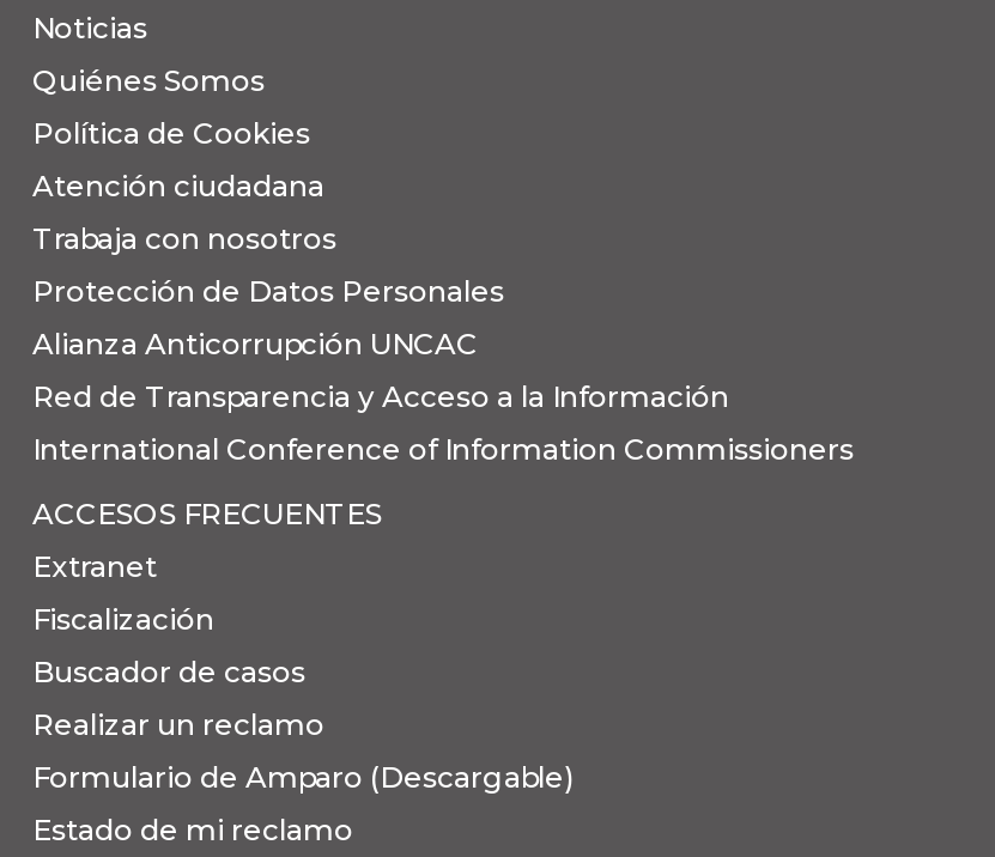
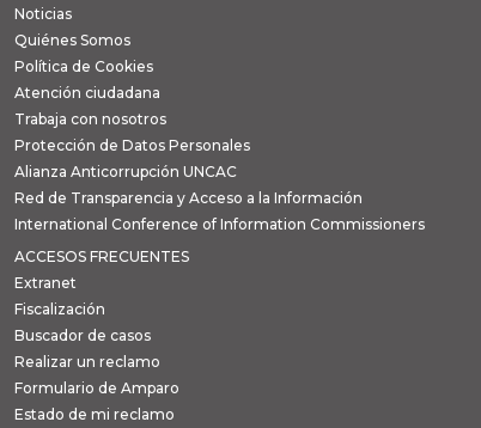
- Formulario de Amparo (Descargable)
+ Formulario de Amparo
